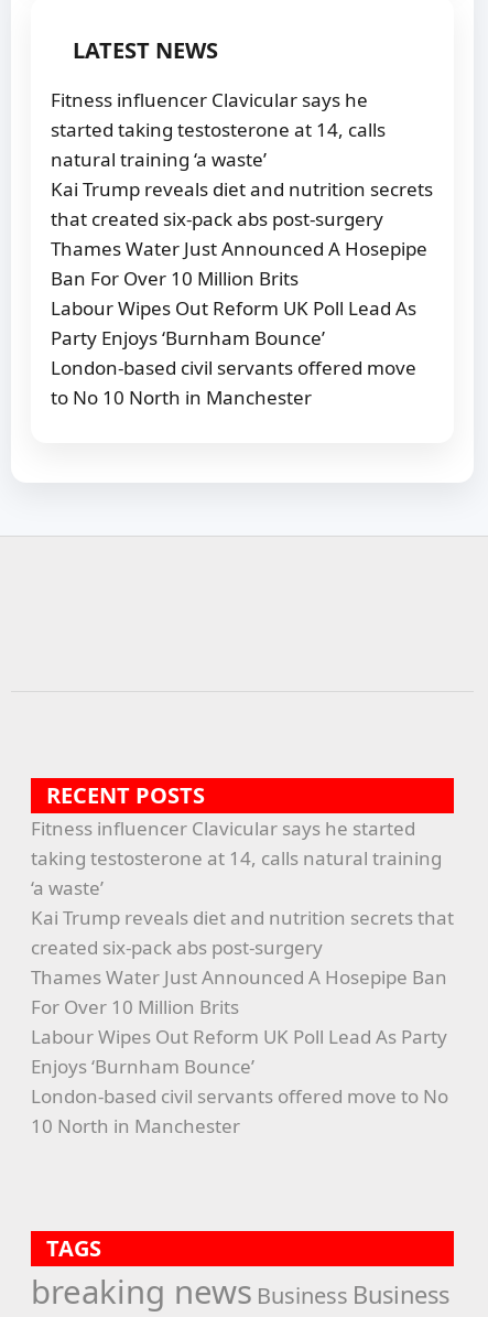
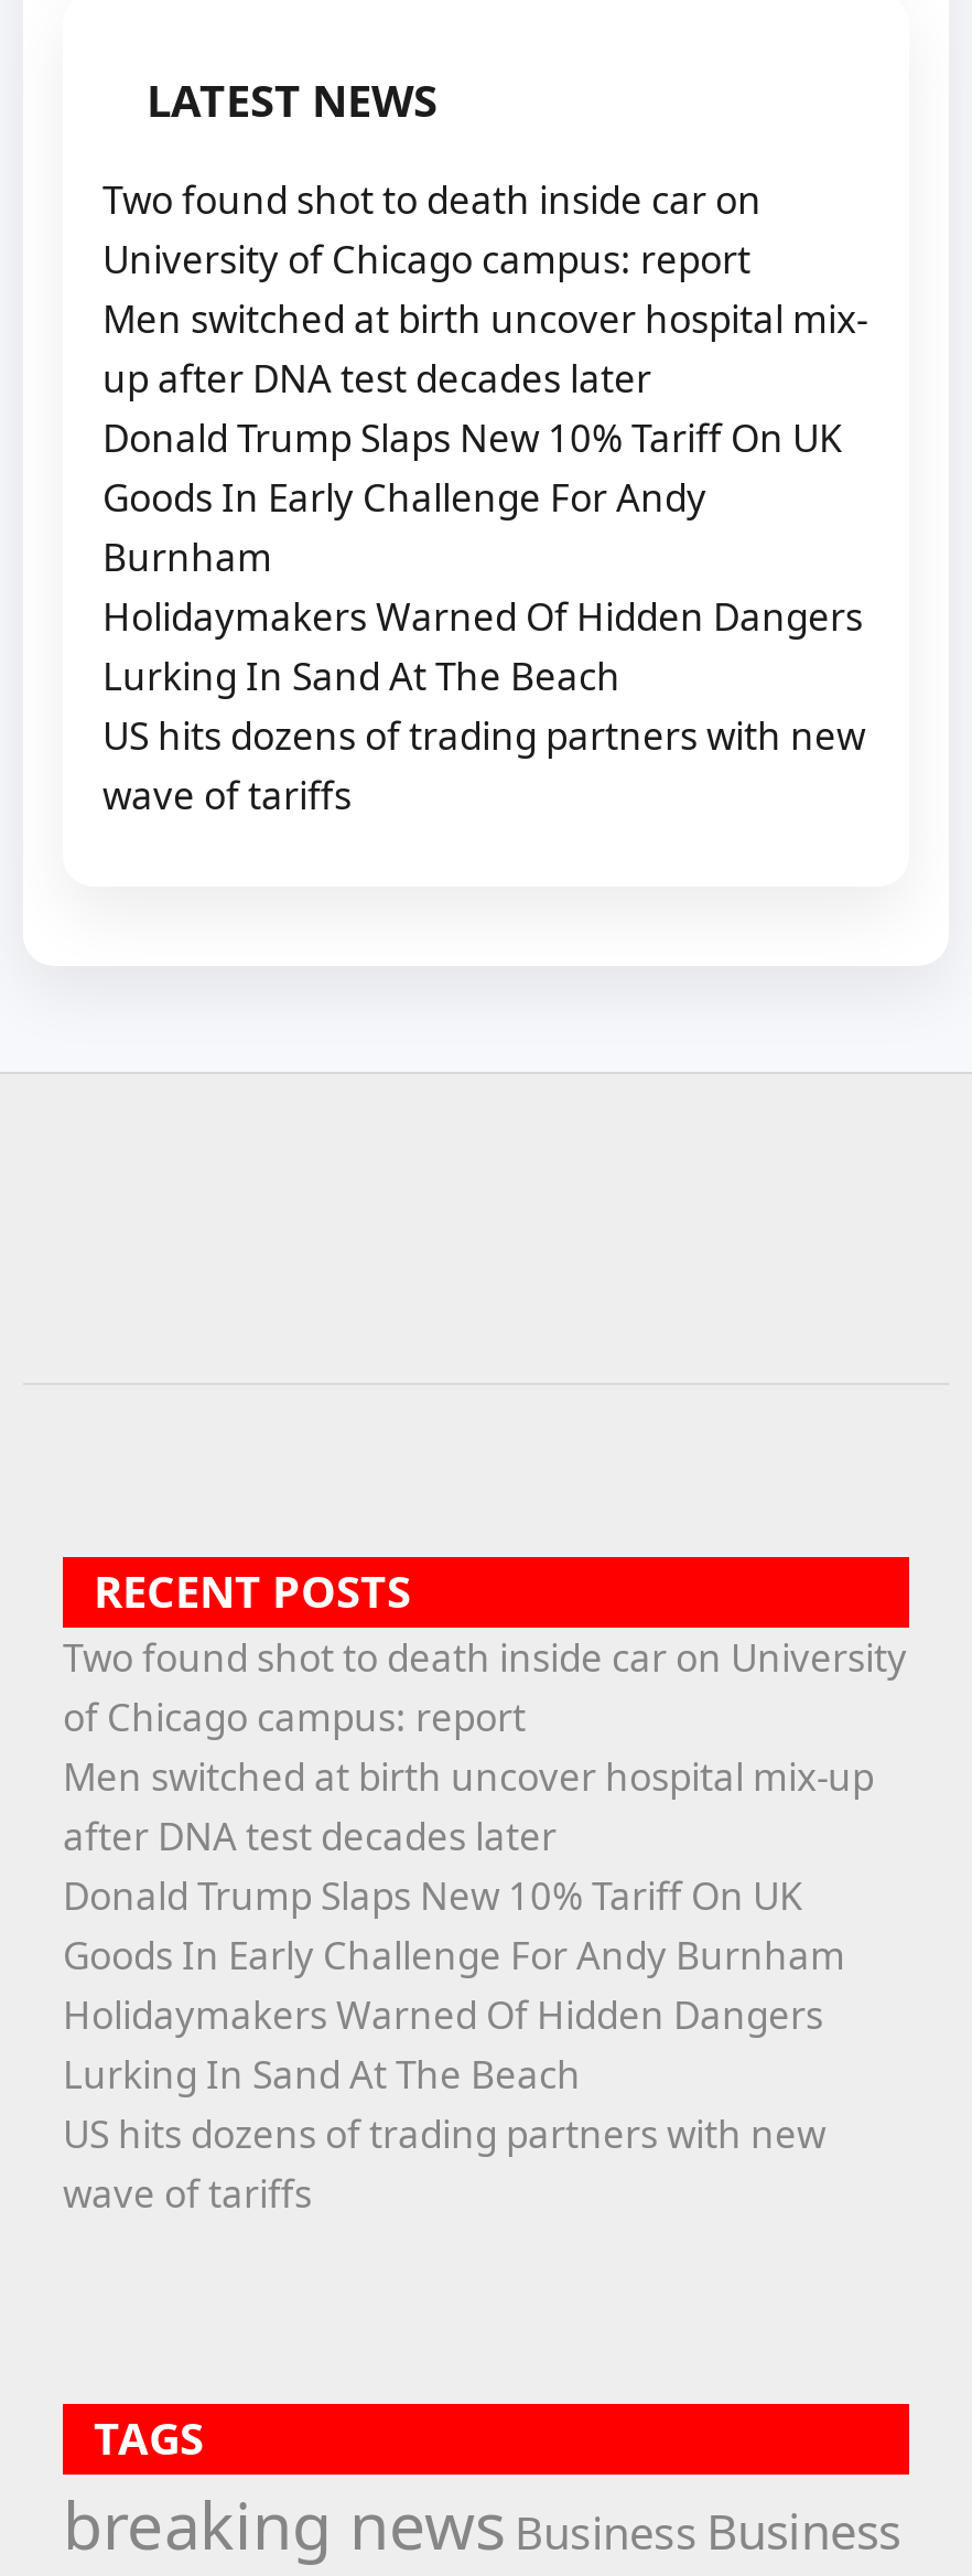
- Fitness influencer Clavicular says he
- started taking testosterone at 14, calls
- natural training ‘a waste’
- Kai Trump reveals diet and nutrition secrets
- that created six-pack abs post-surgery
- Thames Water Just Announced A Hosepipe
- Ban For Over 10 Million Brits
- Labour Wipes Out Reform UK Poll Lead As
- Party Enjoys ‘Burnham Bounce’
- London-based civil servants offered move
- to No 10 North in Manchester
+ Two found shot to death inside car on
+ University of Chicago campus: report
+ Men switched at birth uncover hospital mix-
+ up after DNA test decades later
+ Donald Trump Slaps New 10% Tariff On UK
+ Goods In Early Challenge For Andy
+ Burnham
+ Holidaymakers Warned Of Hidden Dangers
+ Lurking In Sand At The Beach
+ US hits dozens of trading partners with new
+ wave of tariffs

- Fitness influencer Clavicular says he started
- taking testosterone at 14, calls natural training
- ‘a waste’
- Kai Trump reveals diet and nutrition secrets that
- created six-pack abs post-surgery
- Thames Water Just Announced A Hosepipe Ban
- For Over 10 Million Brits
- Labour Wipes Out Reform UK Poll Lead As Party
- Enjoys ‘Burnham Bounce’
- London-based civil servants offered move to No
- 10 North in Manchester
+ Two found shot to death inside car on University
+ of Chicago campus: report
+ Men switched at birth uncover hospital mix-up
+ after DNA test decades later
+ Donald Trump Slaps New 10% Tariff On UK
+ Goods In Early Challenge For Andy Burnham
+ Holidaymakers Warned Of Hidden Dangers
+ Lurking In Sand At The Beach
+ US hits dozens of trading partners with new
+ wave of tariffs
